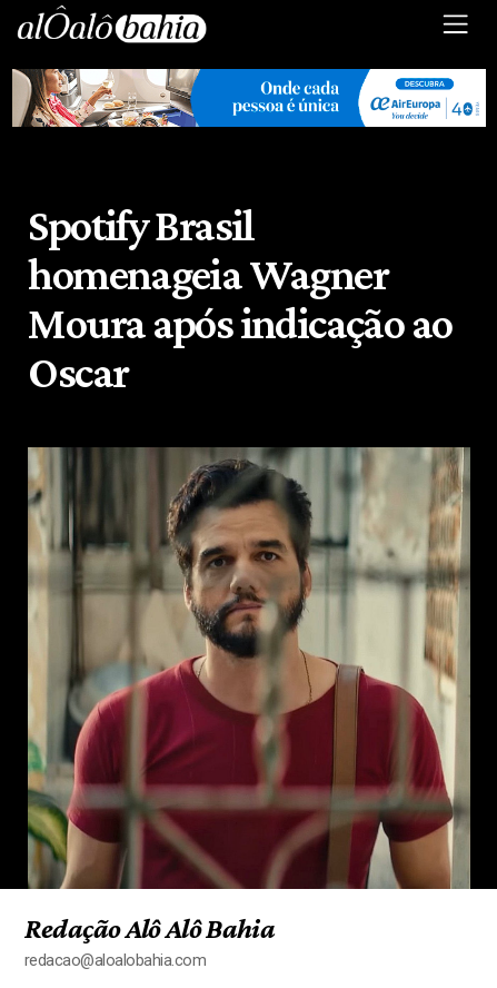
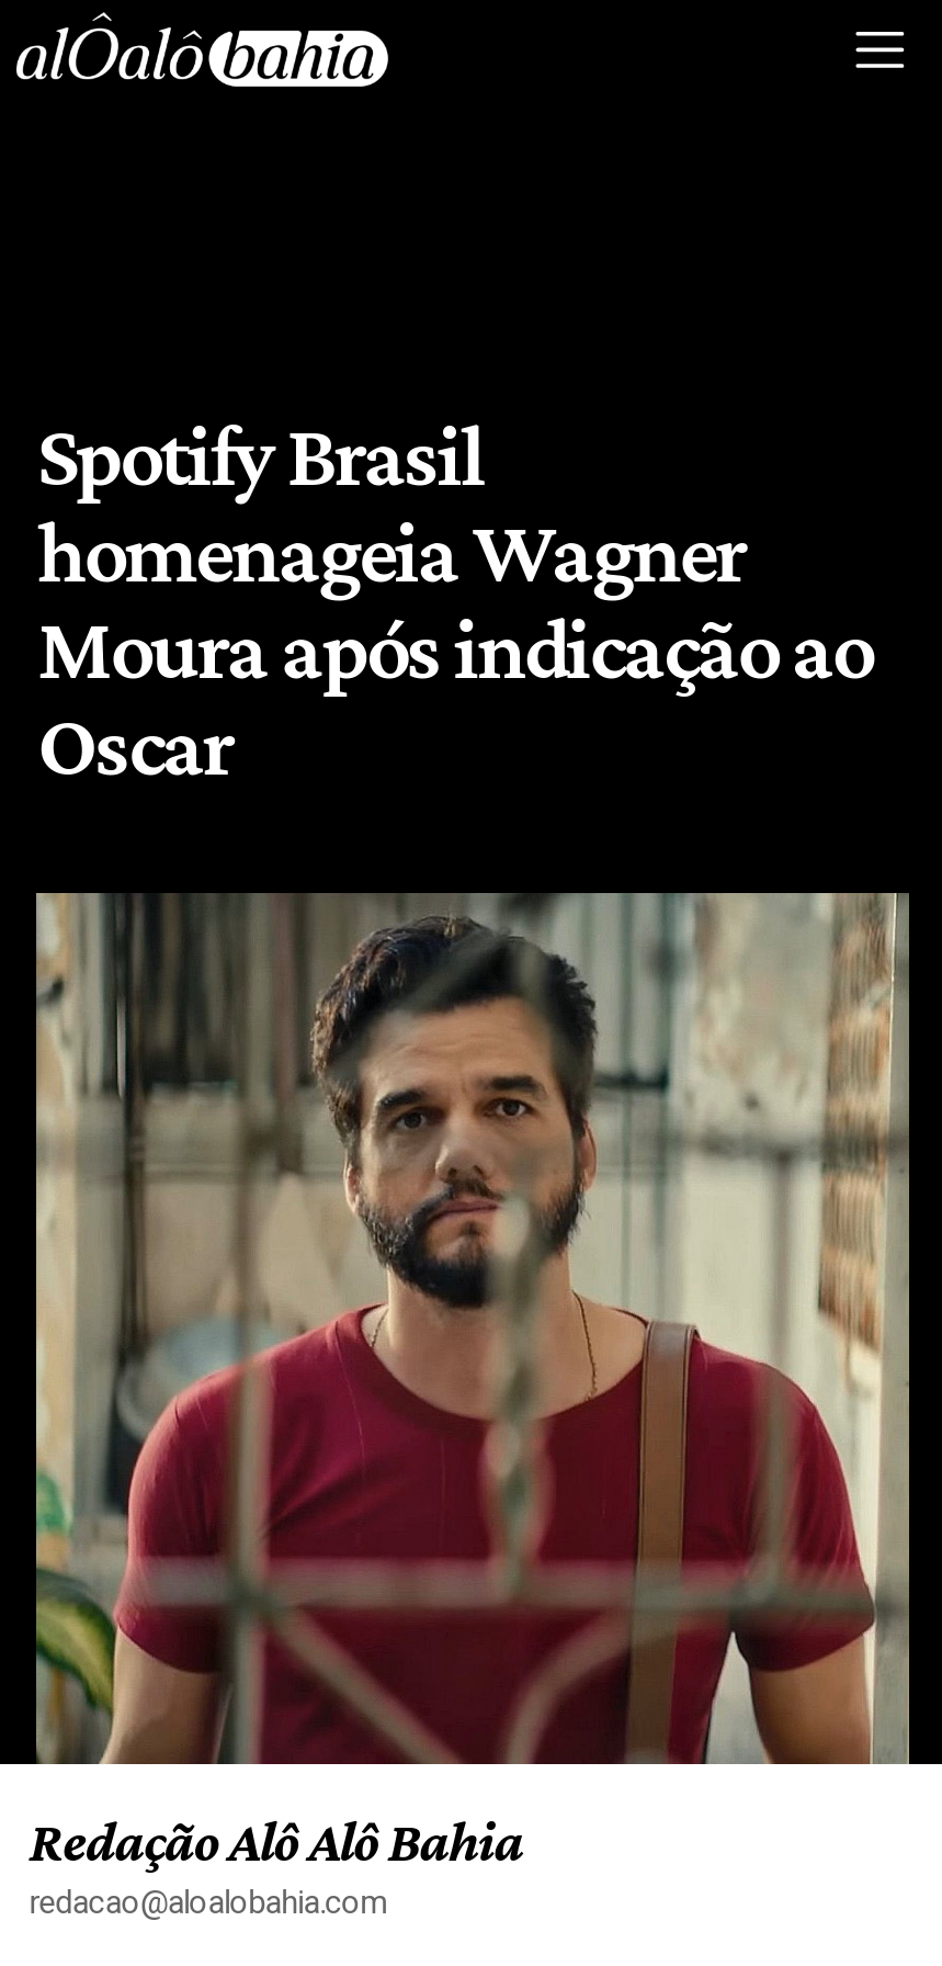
- [image]
